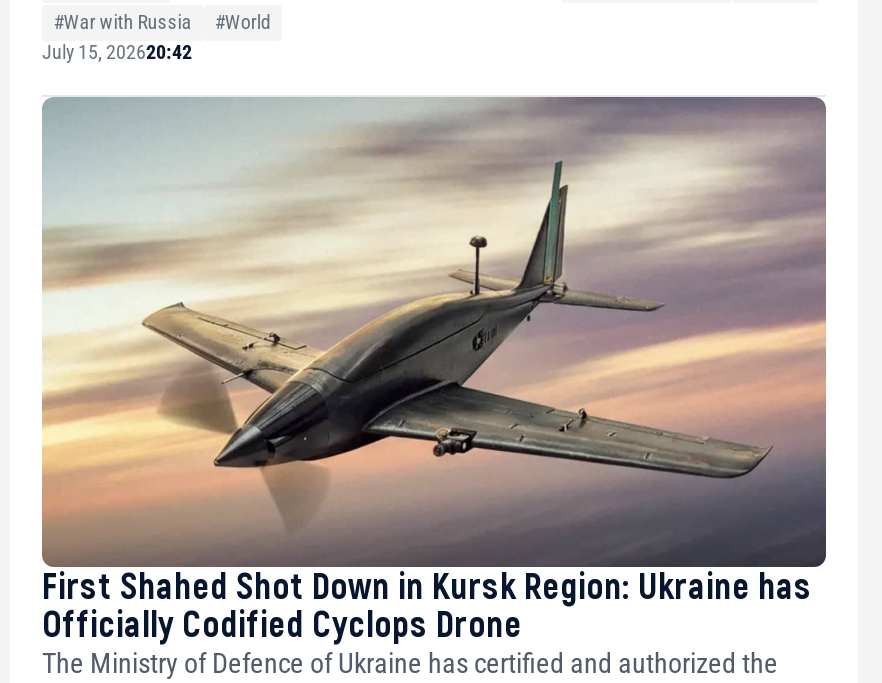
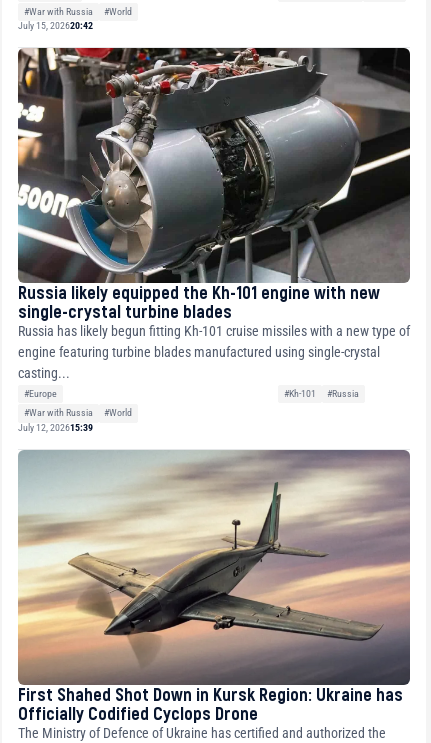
+ [image]
+ Russia likely equipped the Kh-101 engine with new
+ single-crystal turbine blades
+ Russia has likely begun fitting Kh-101 cruise missiles with a new type of
+ engine featuring turbine blades manufactured using single-crystal
+ casting...
+ #Europe
+ #Kh-101
+ #Russia
+ #War with Russia
+ #World
+ July 12, 2026 15:39
